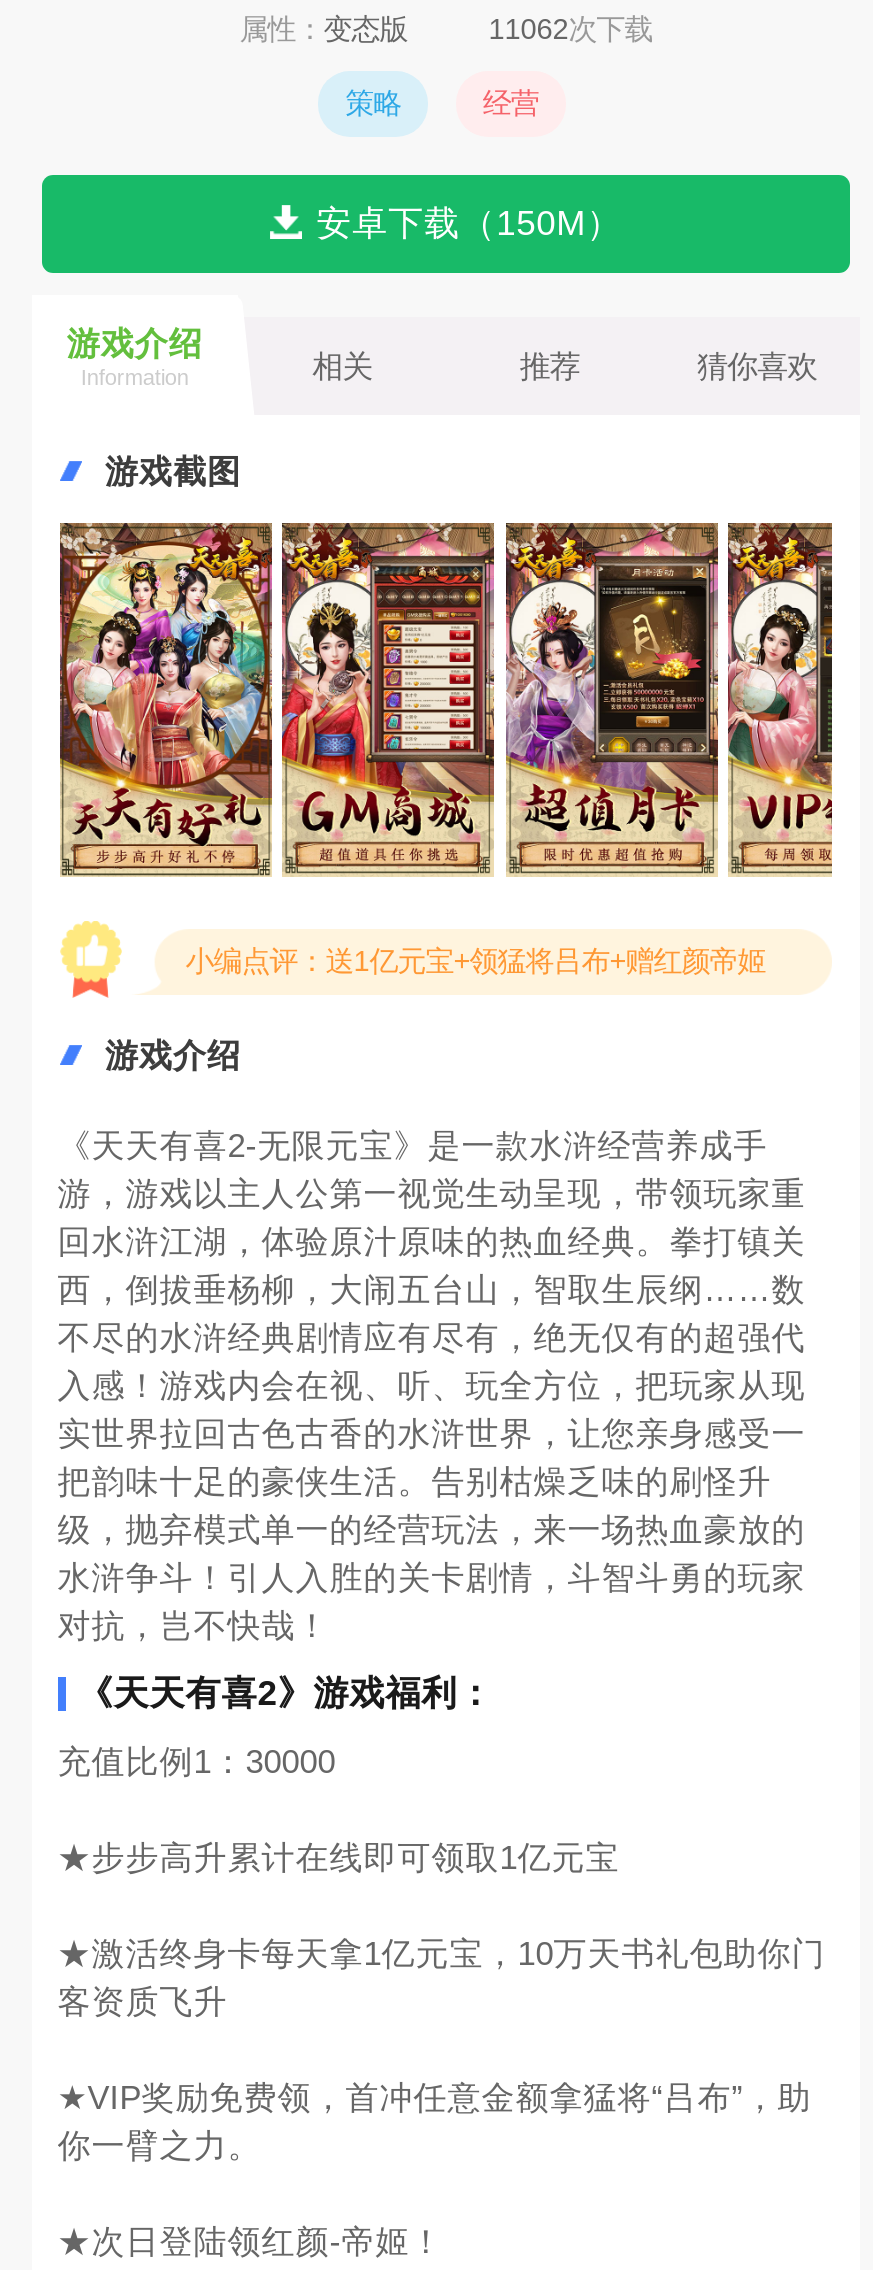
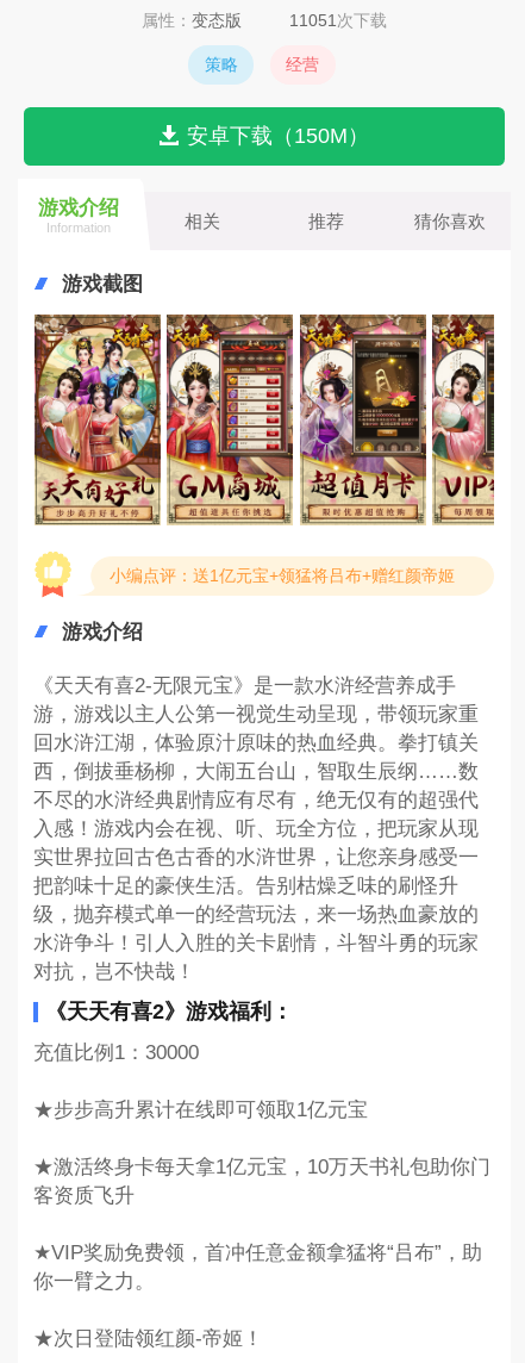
- 11062次下载
+ 11051次下载
